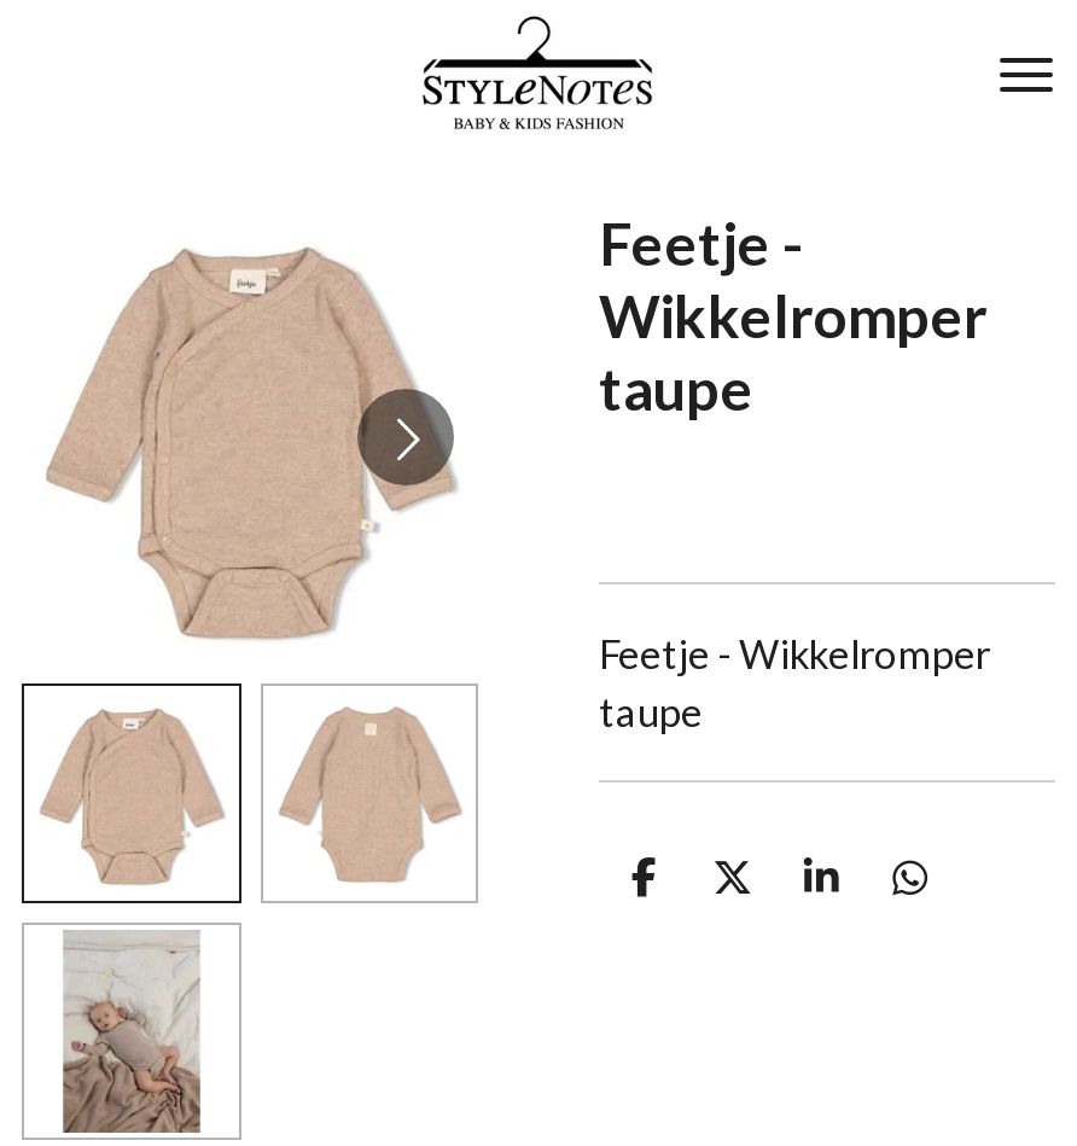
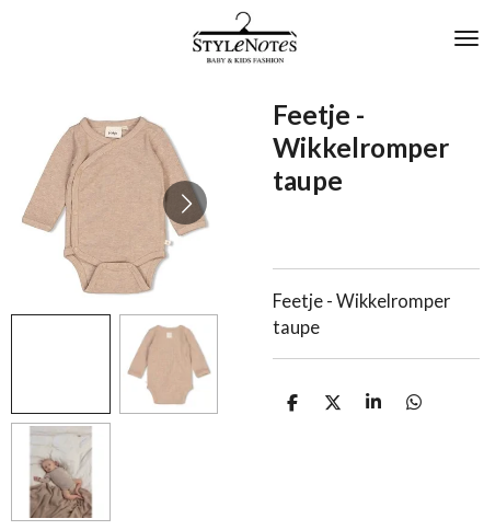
- [image]
